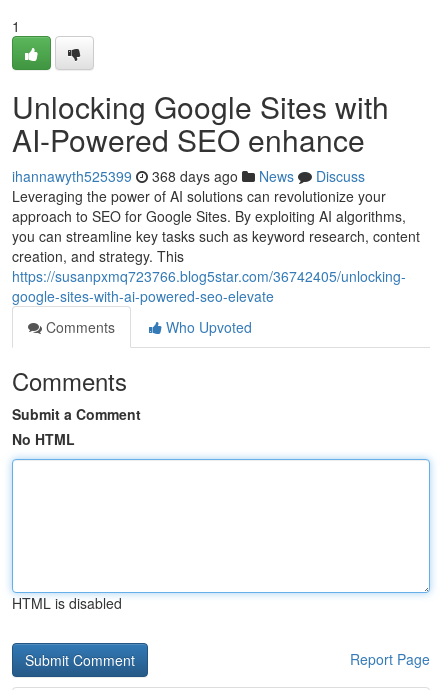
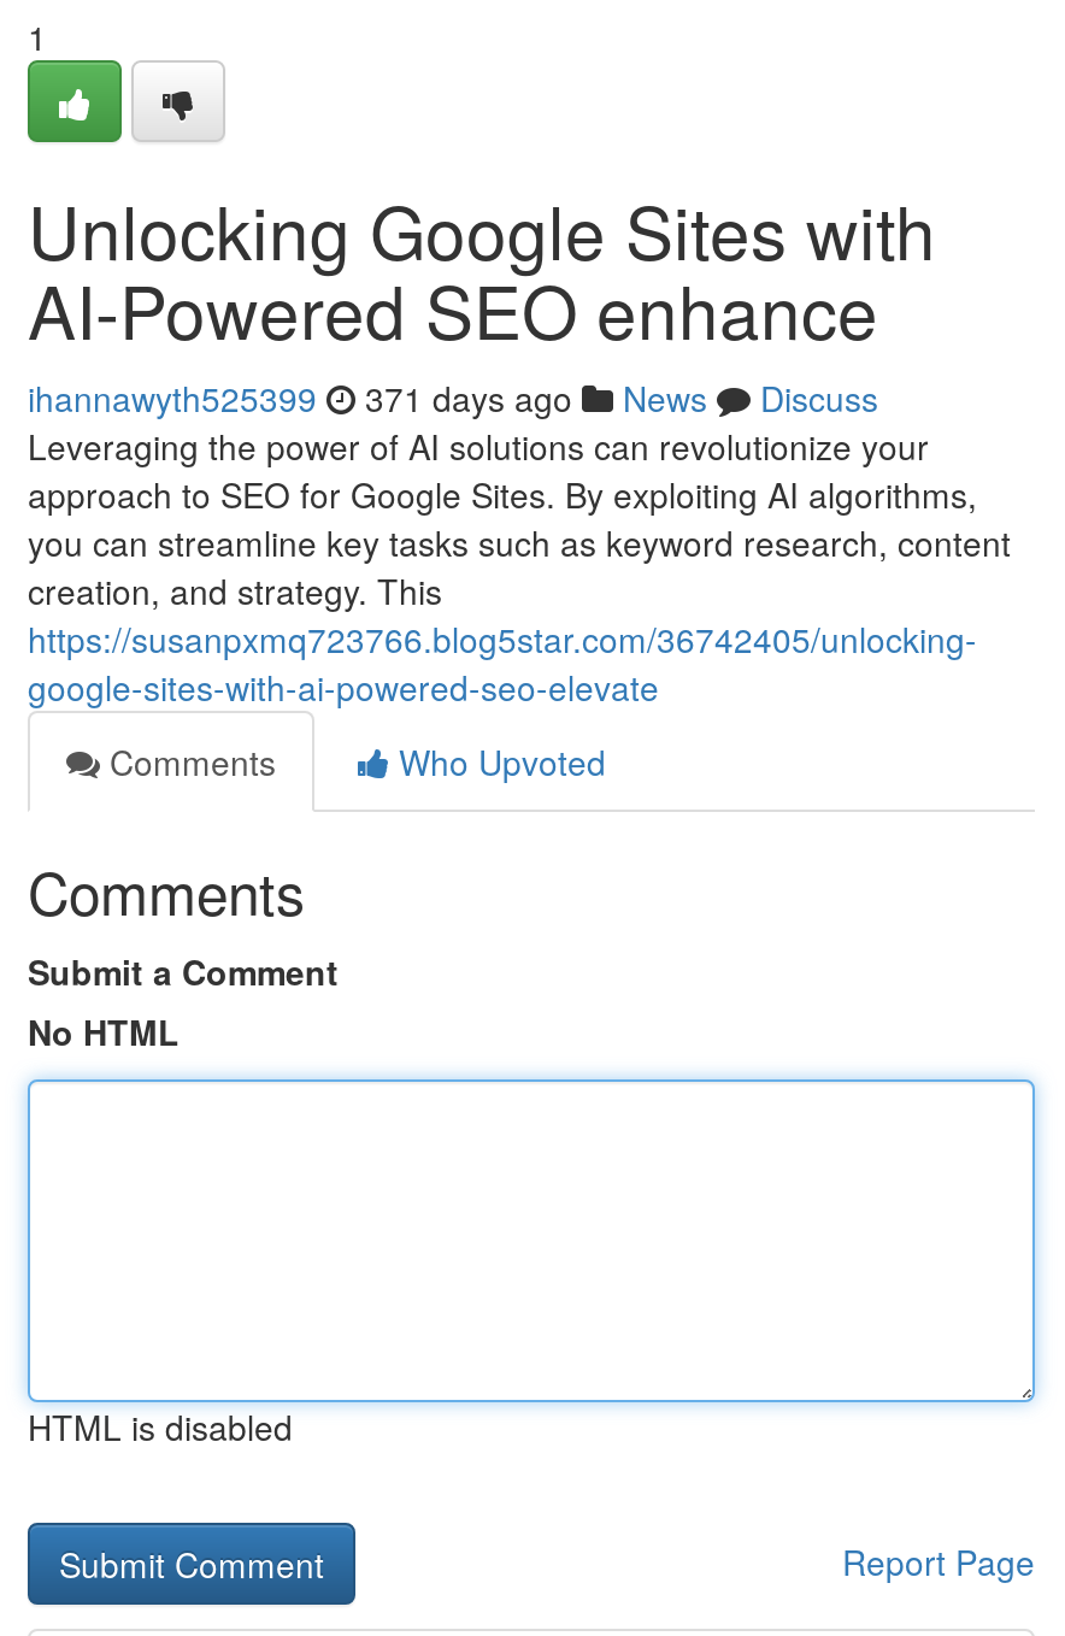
- ihannawyth525399 368 days ago News Discuss
+ ihannawyth525399 371 days ago News Discuss
